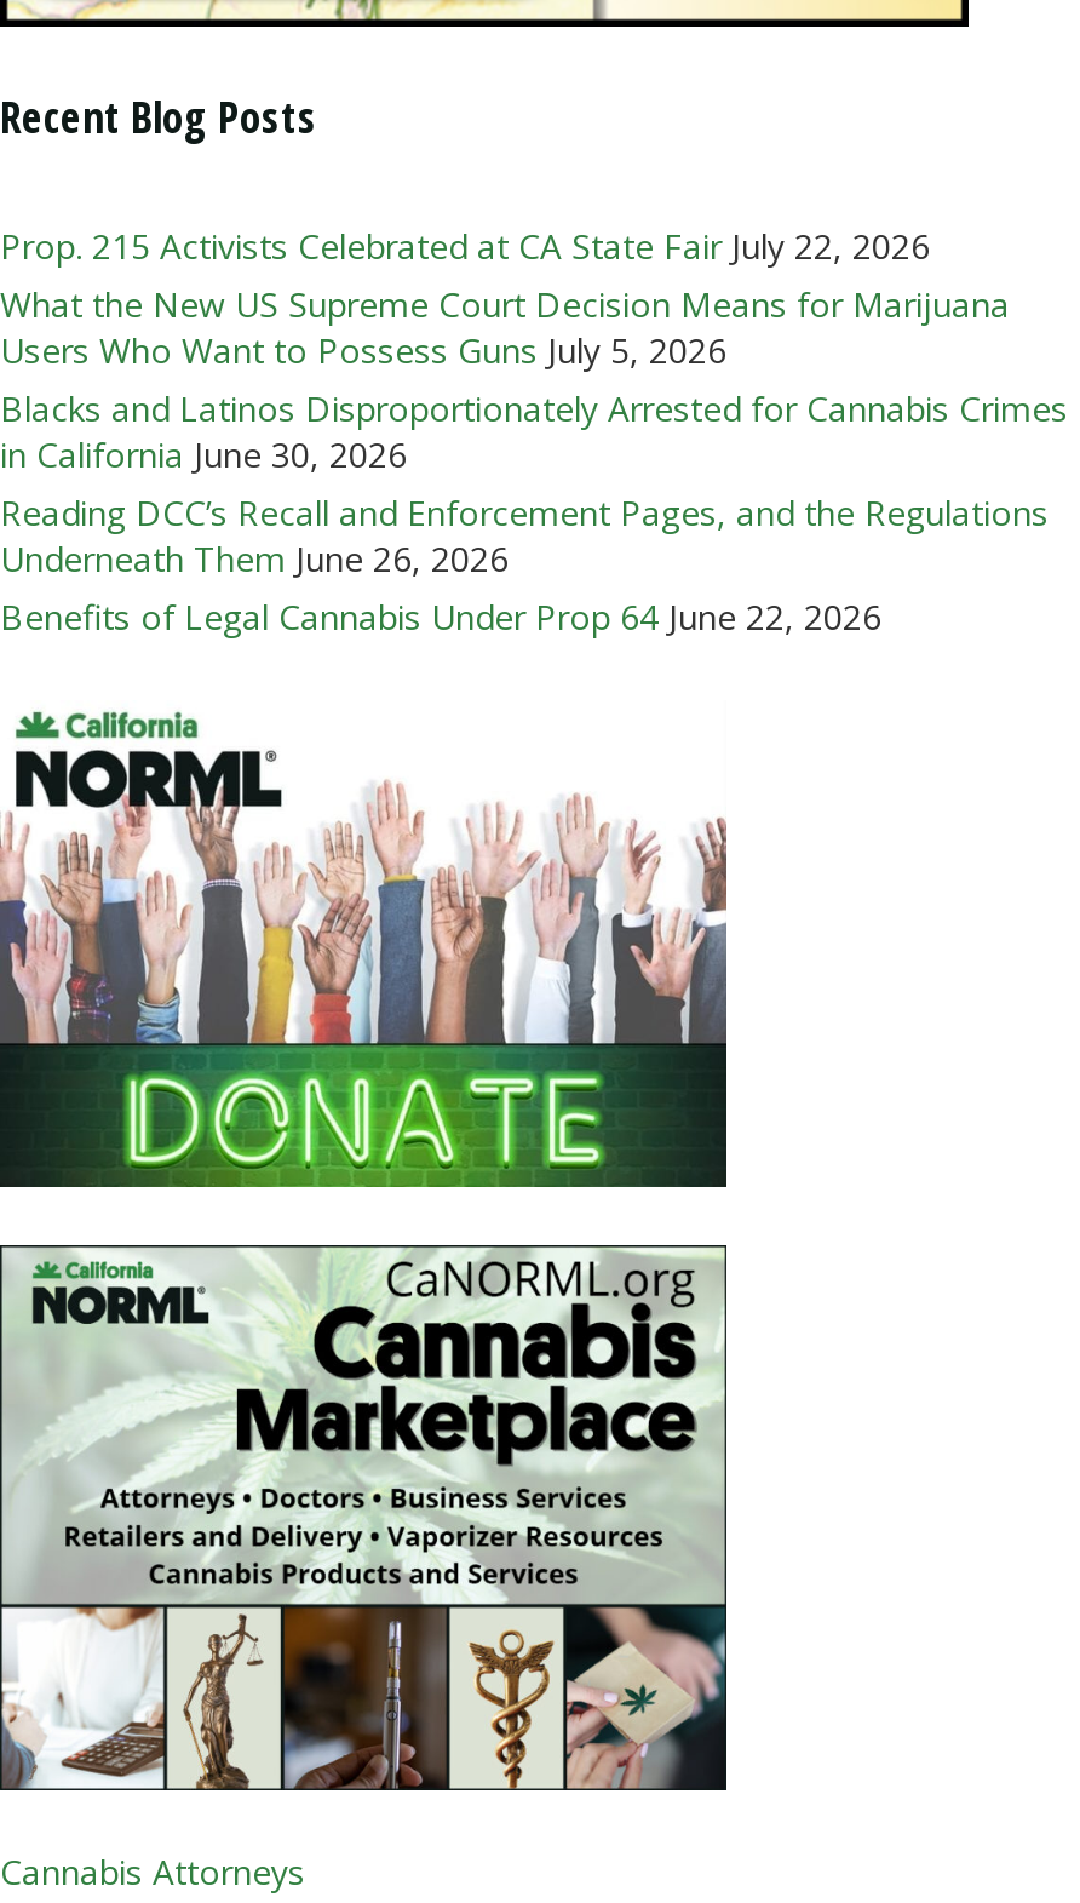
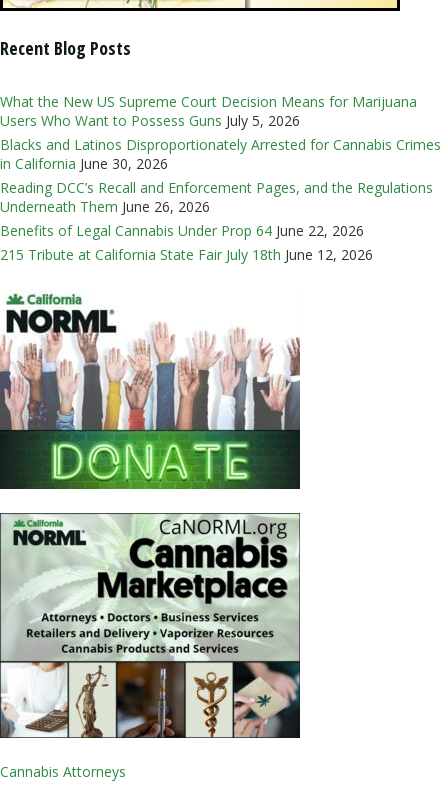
- Prop. 215 Activists Celebrated at CA State Fair July 22, 2026

moved up: What the New US Supreme Court Decision Means for Marijuana | Users Who Want to Possess Guns July 5, 2026 | Blacks and Latinos Disproportionately Arrested for Cannabis Crimes | in California June 30, 2026 | Reading DCC’s Recall and Enforcement Pages, and the Regulations | Underneath Them June 26, 2026 | Benefits of Legal Cannabis Under Prop 64 June 22, 2026

+ 215 Tribute at California State Fair July 18th June 12, 2026
